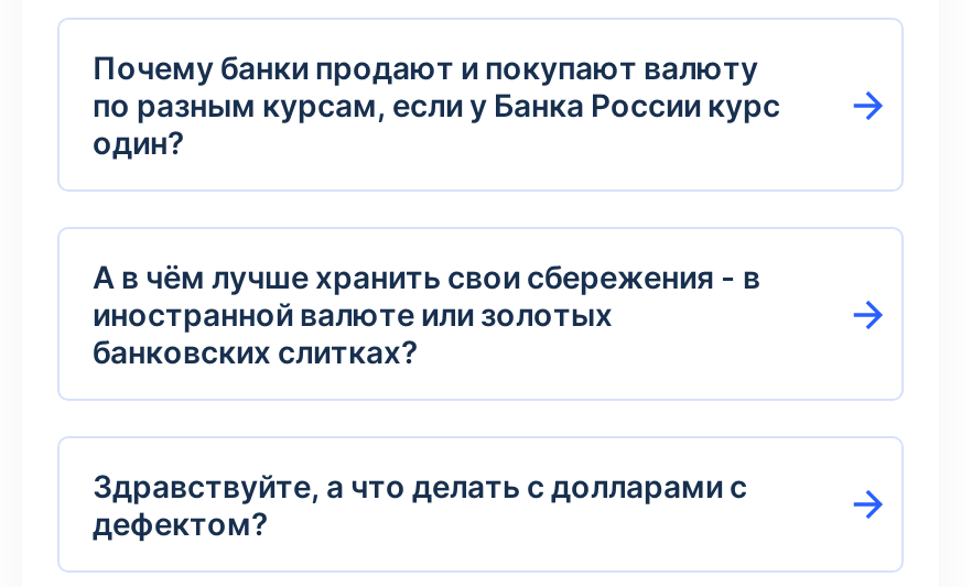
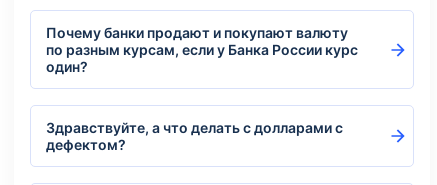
- А в чём лучше хранить свои сбережения - в
- иностранной валюте или золотых
- банковских слитках?
